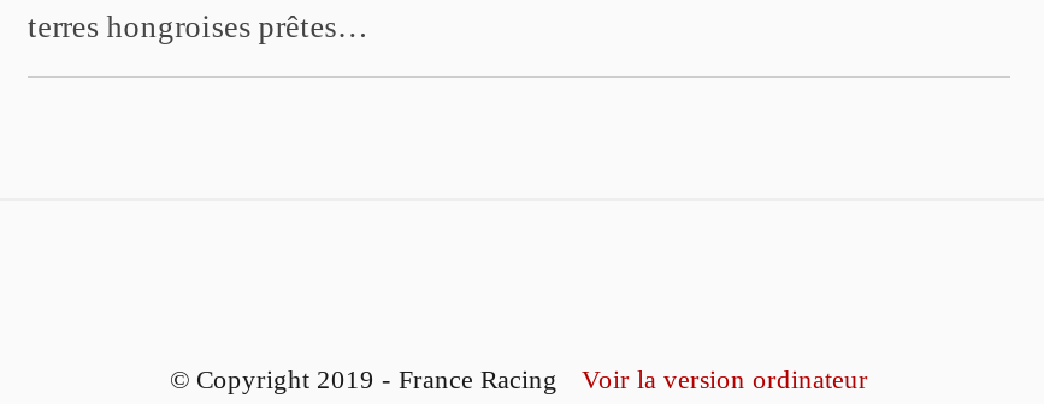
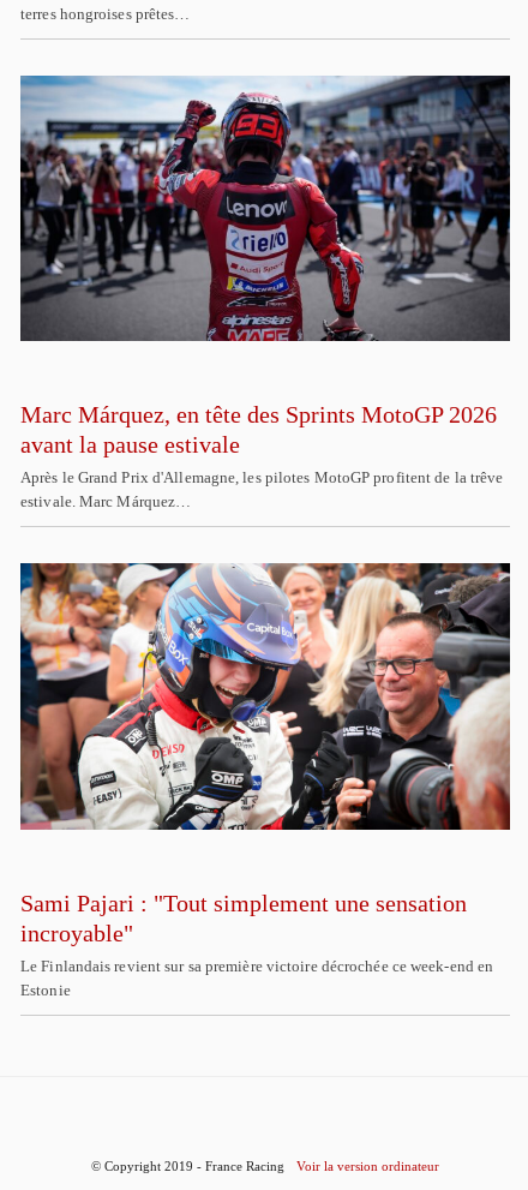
+ [image]

+ [image]

+ Marc Márquez, en tête des Sprints MotoGP 2026
+ avant la pause estivale
+ Après le Grand Prix d'Allemagne, les pilotes MotoGP profitent de la trêve
+ estivale. Marc Márquez…

+ Sami Pajari : "Tout simplement une sensation
+ incroyable"
+ Le Finlandais revient sur sa première victoire décrochée ce week-end en
+ Estonie
